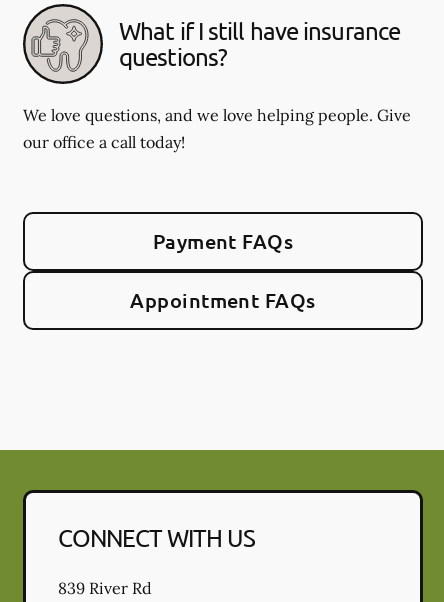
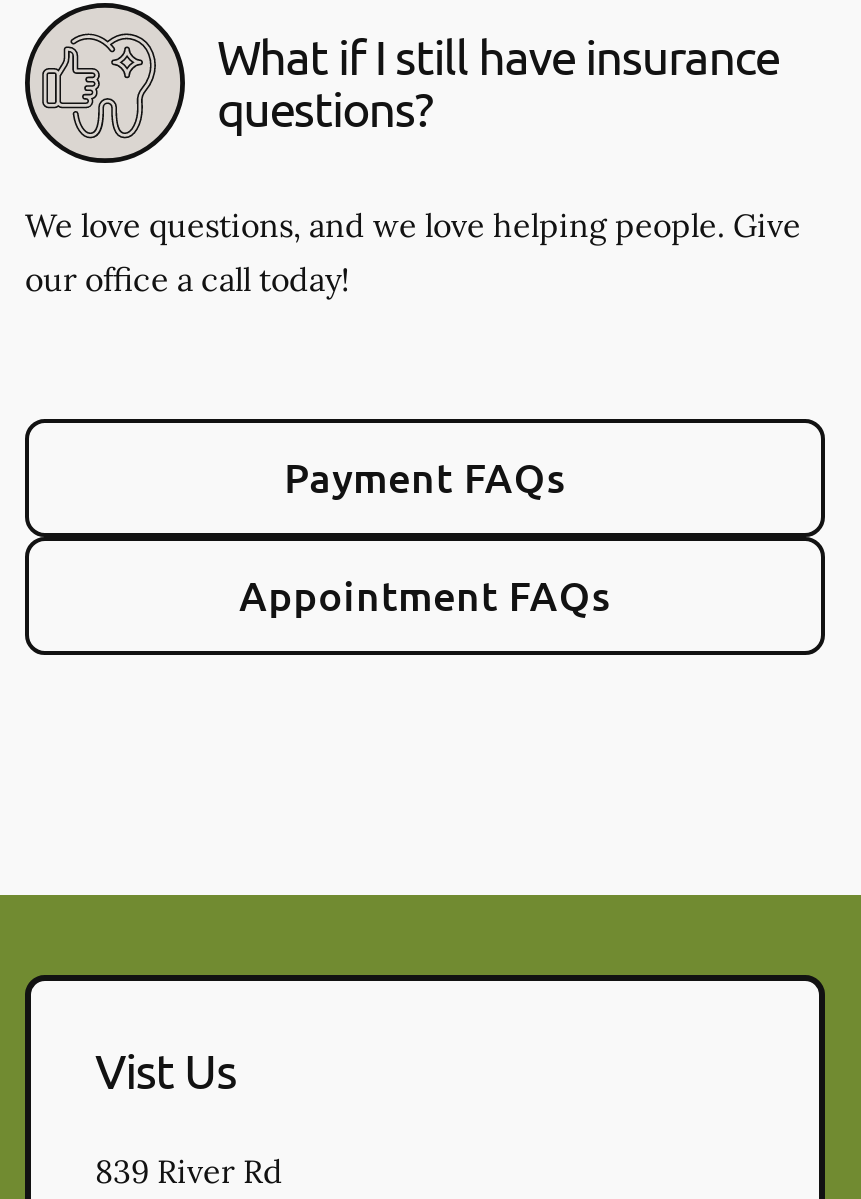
- CONNECT WITH US
+ Vist Us
